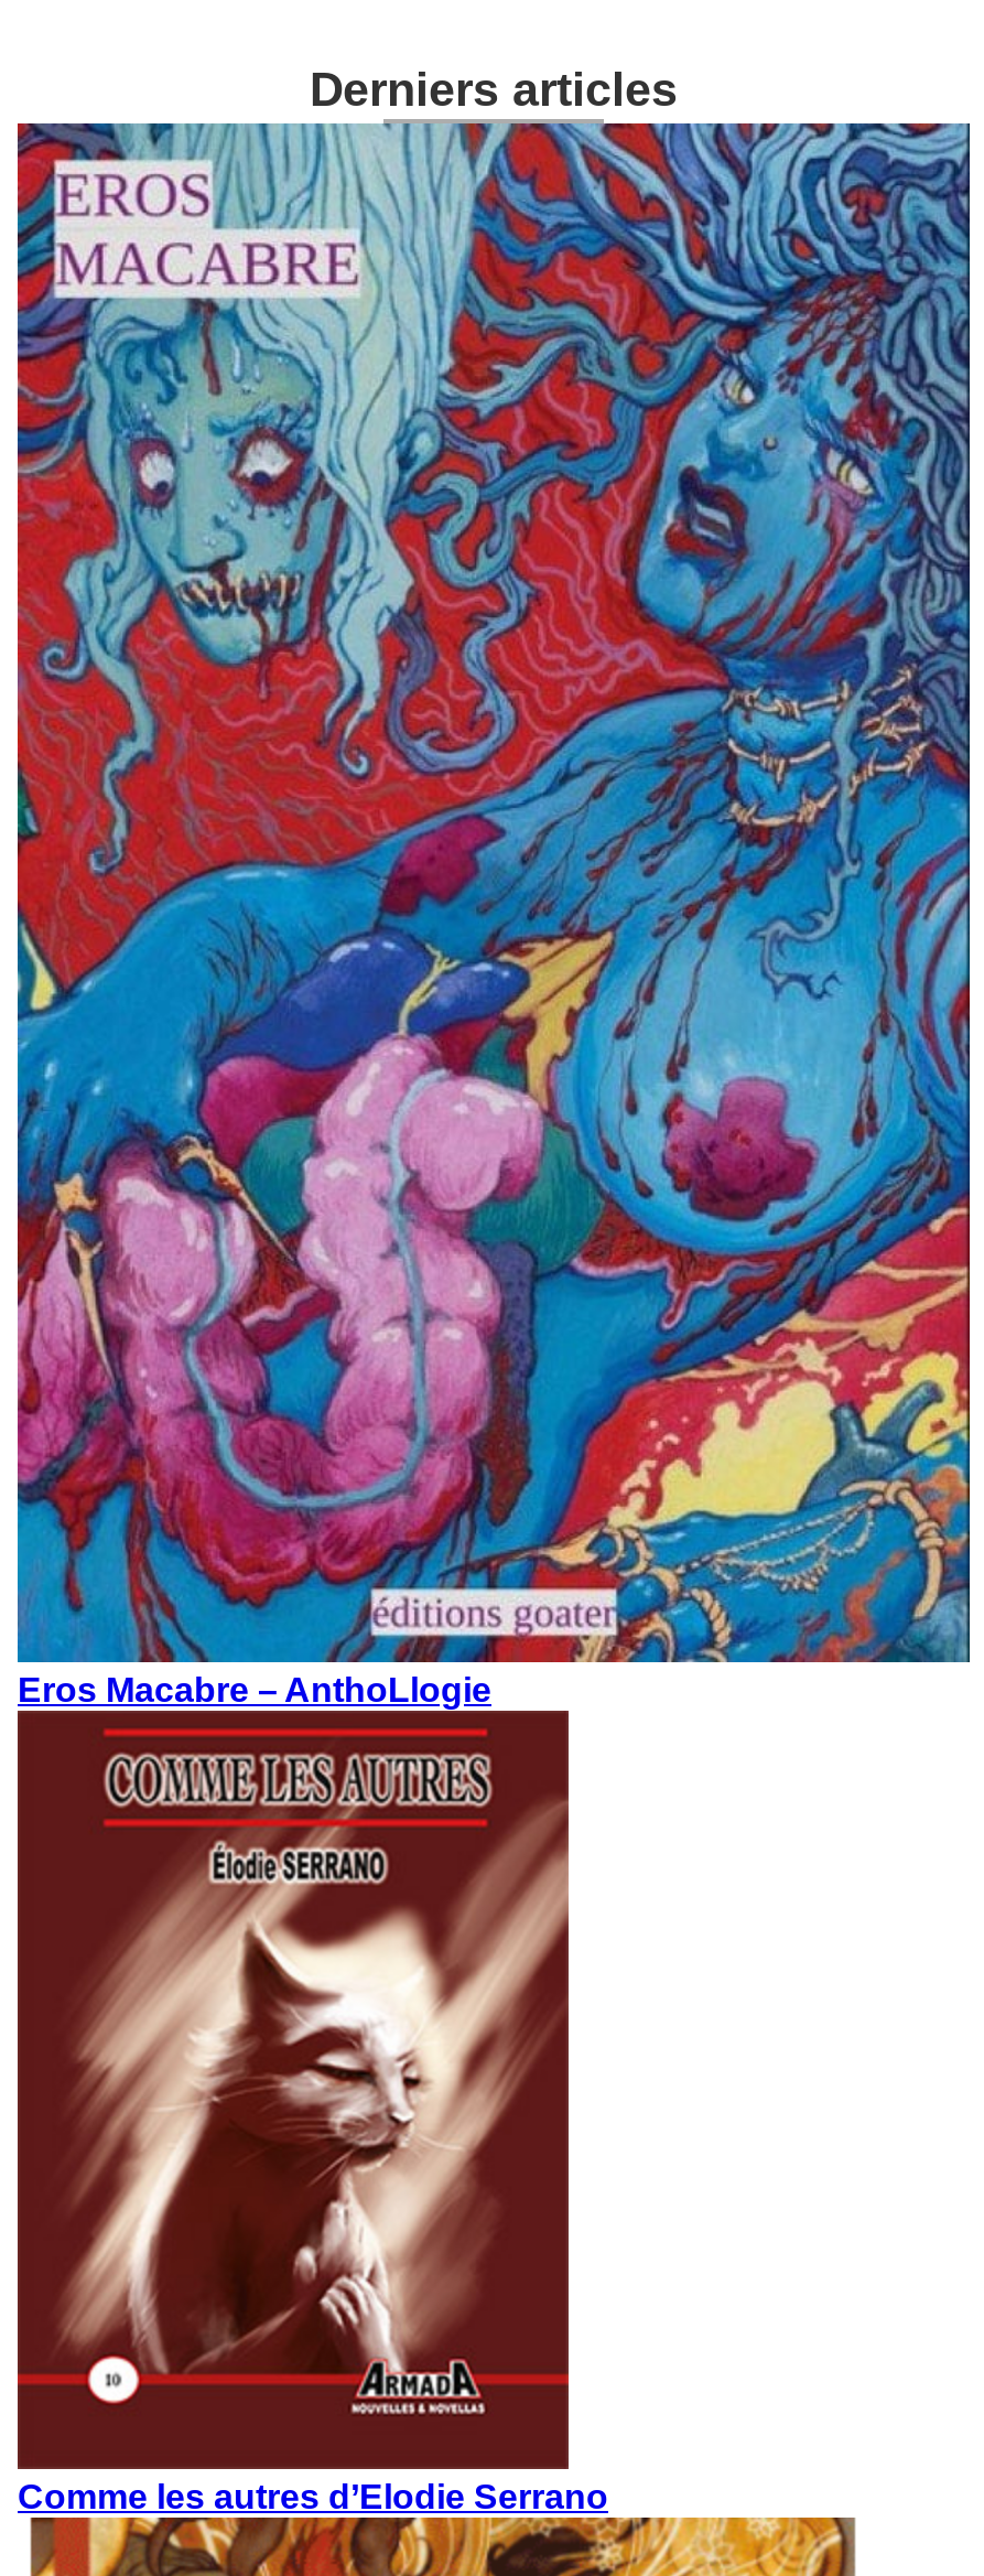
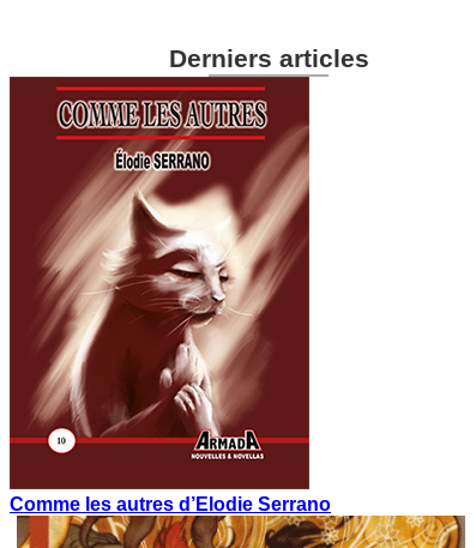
- [image]
- Eros Macabre – AnthoLlogie
